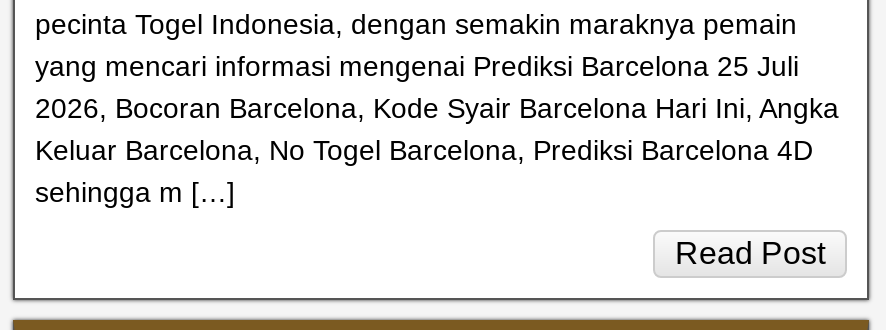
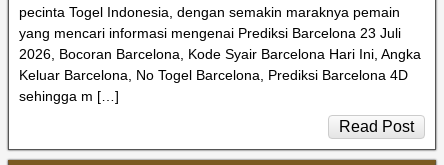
- yang mencari informasi mengenai Prediksi Barcelona 25 Juli
+ yang mencari informasi mengenai Prediksi Barcelona 23 Juli
